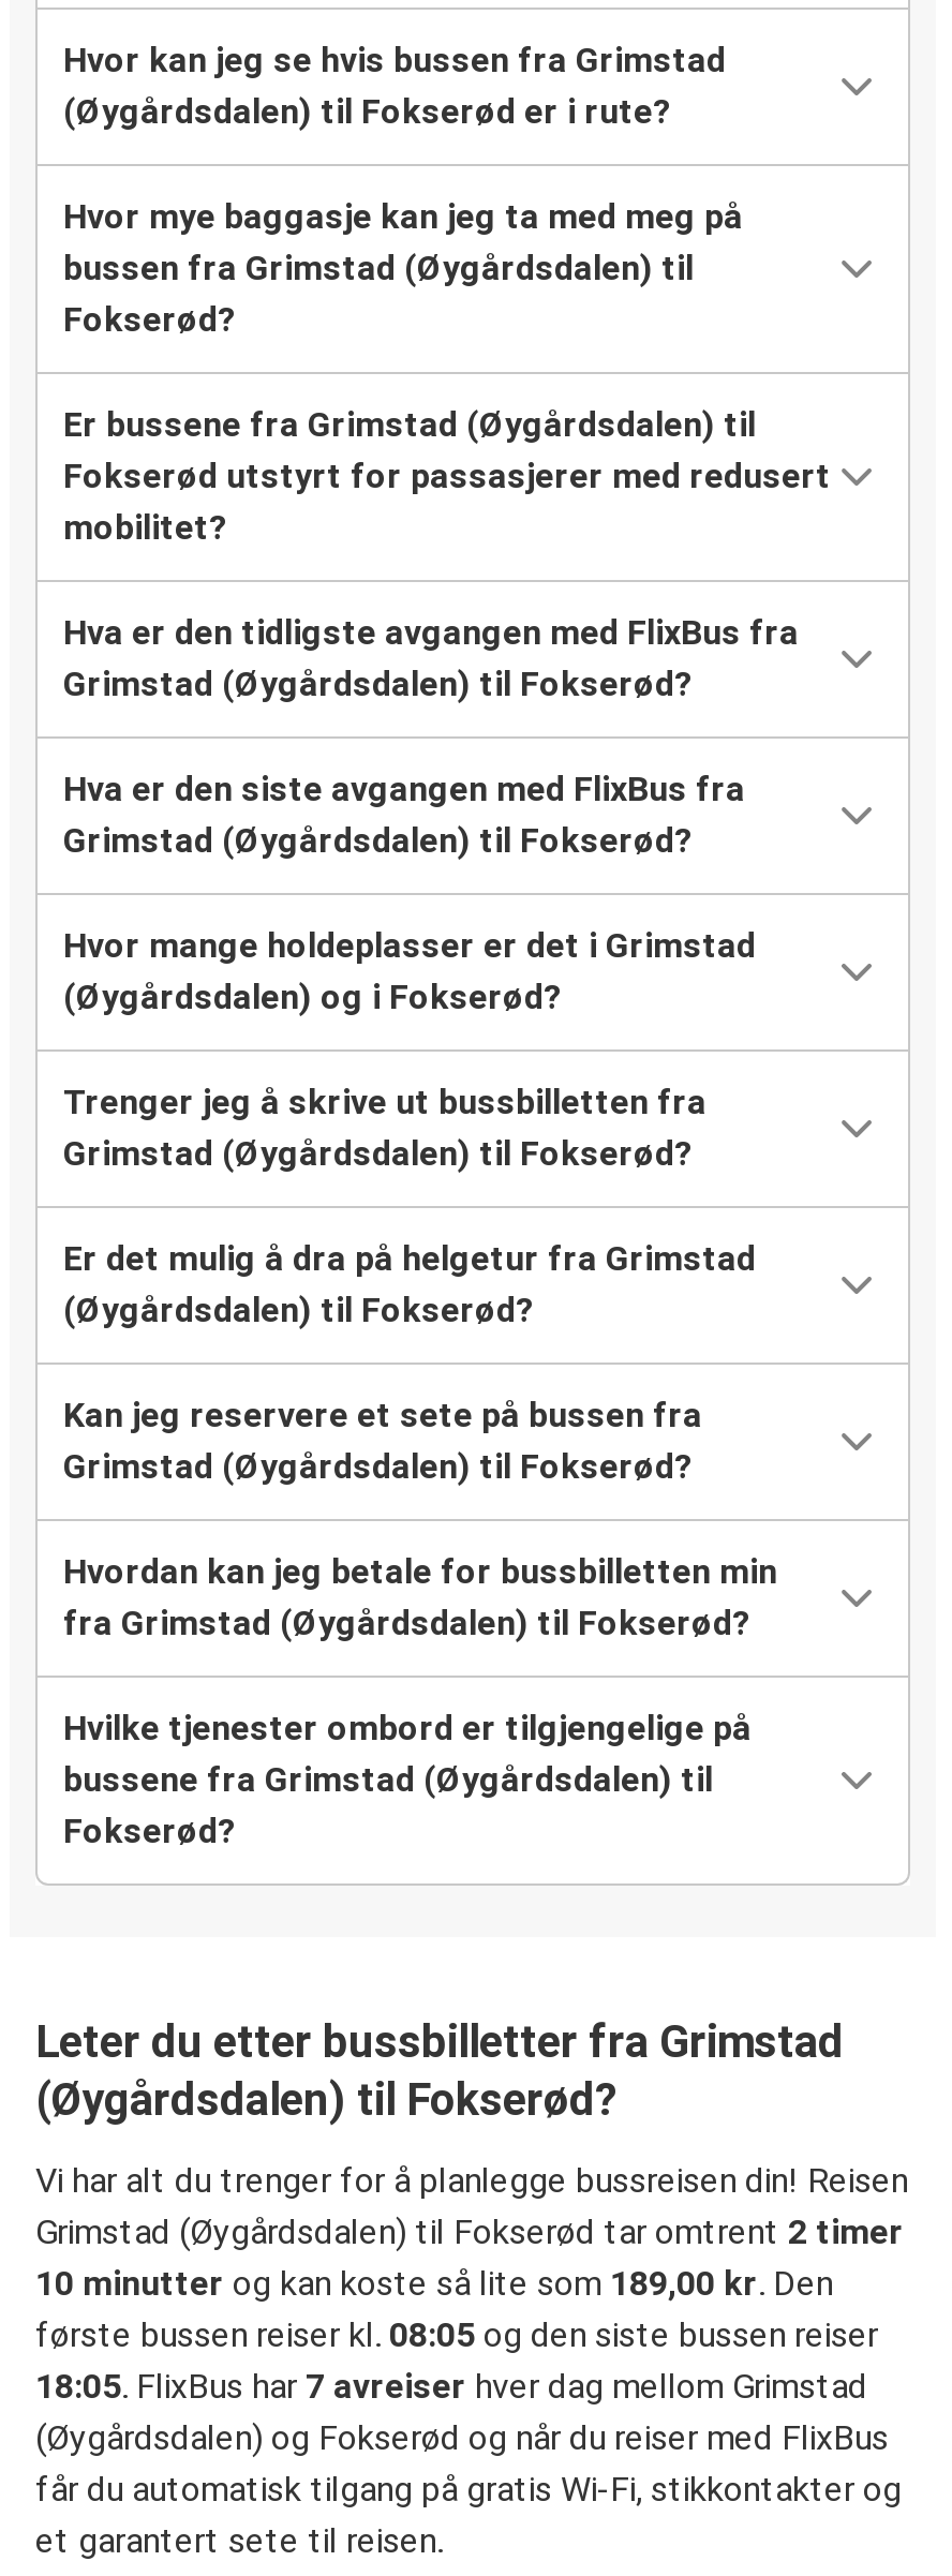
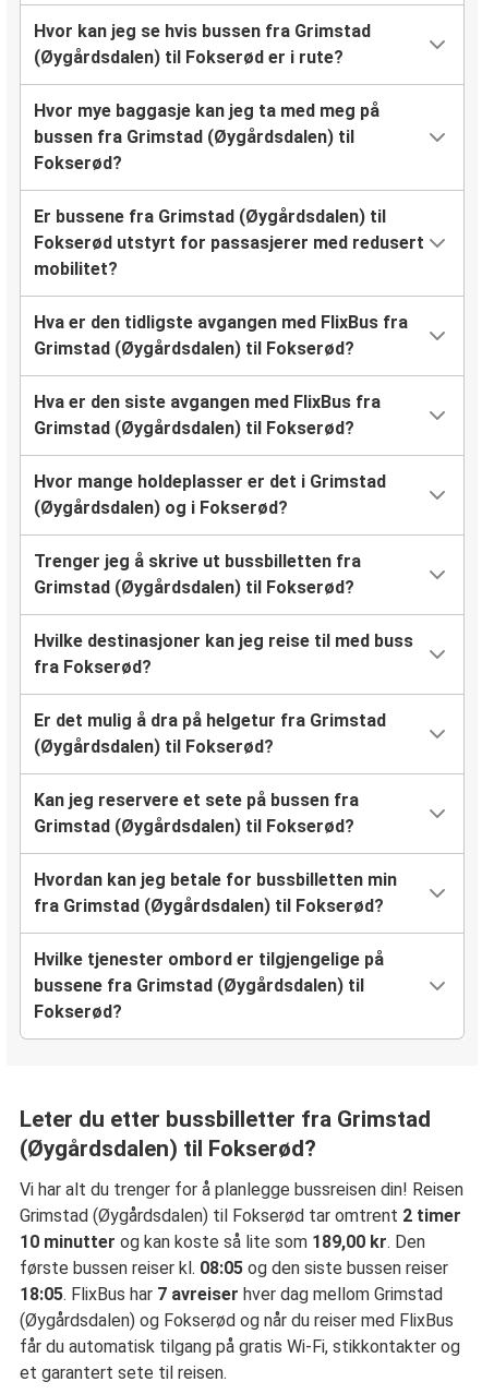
+ Hvilke destinasjoner kan jeg reise til med buss
+ fra Fokserød?
